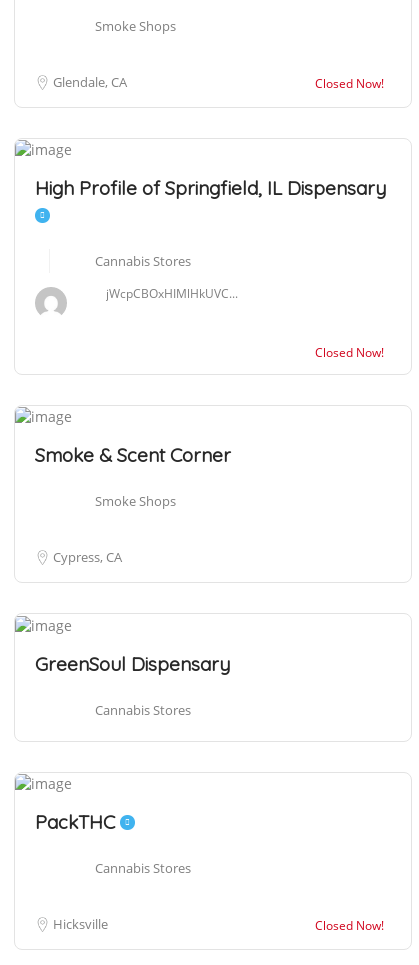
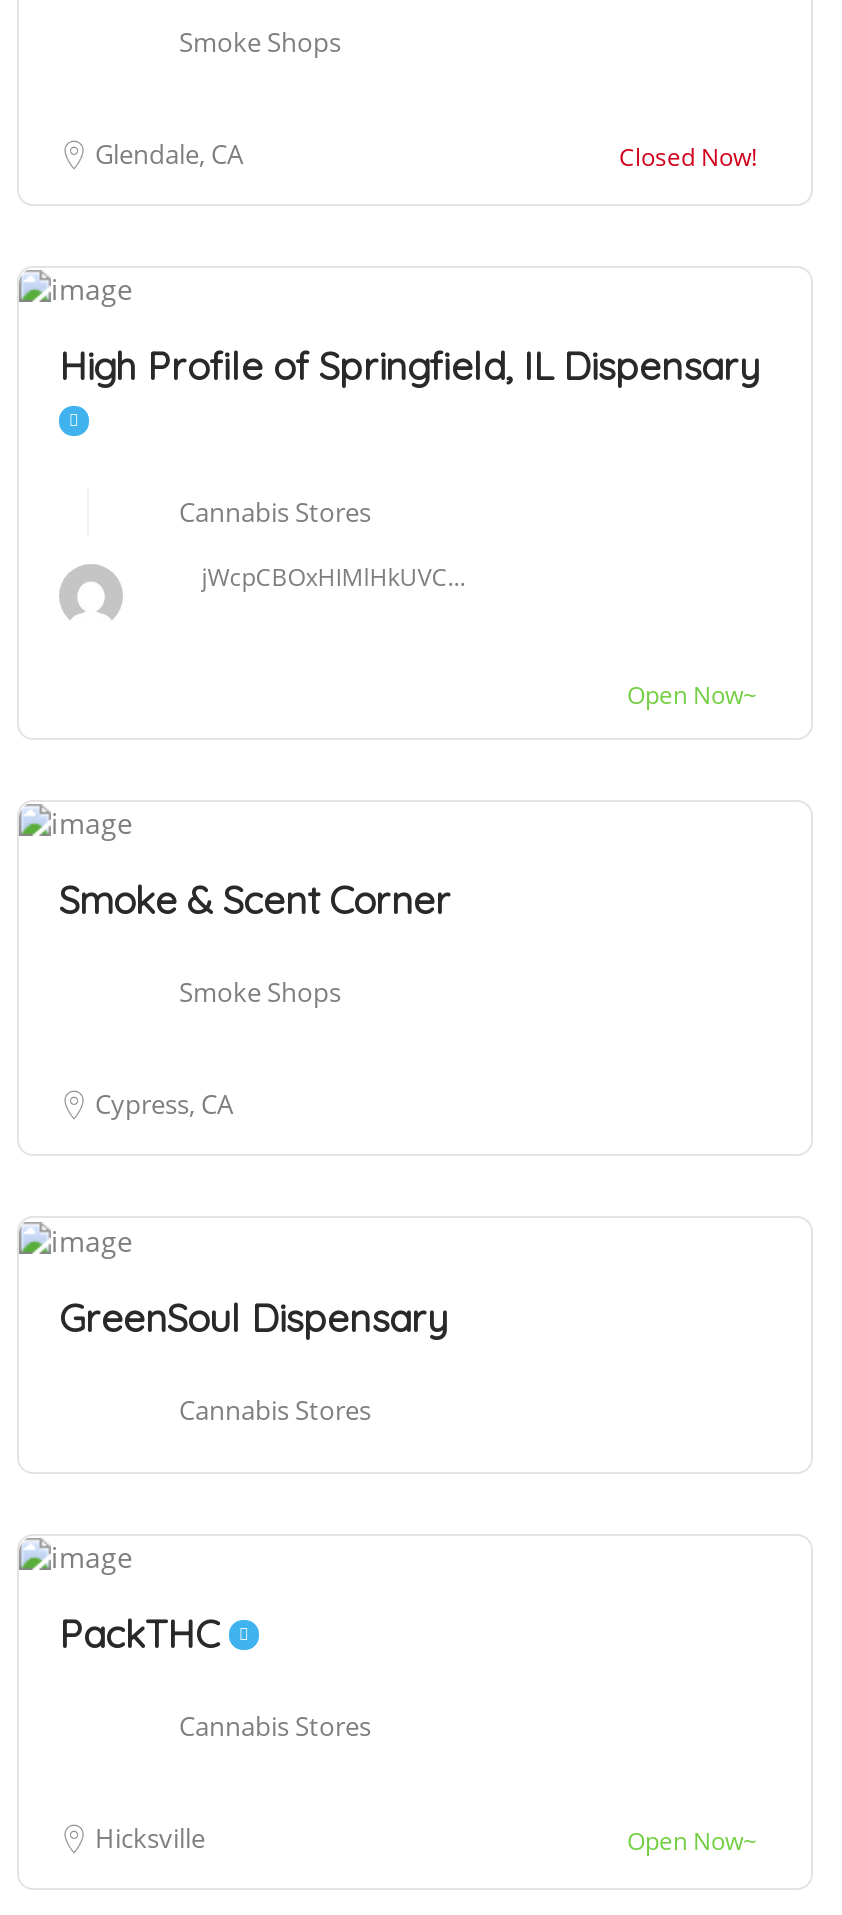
- Closed Now!
+ Open Now~

- Closed Now!
+ Open Now~
